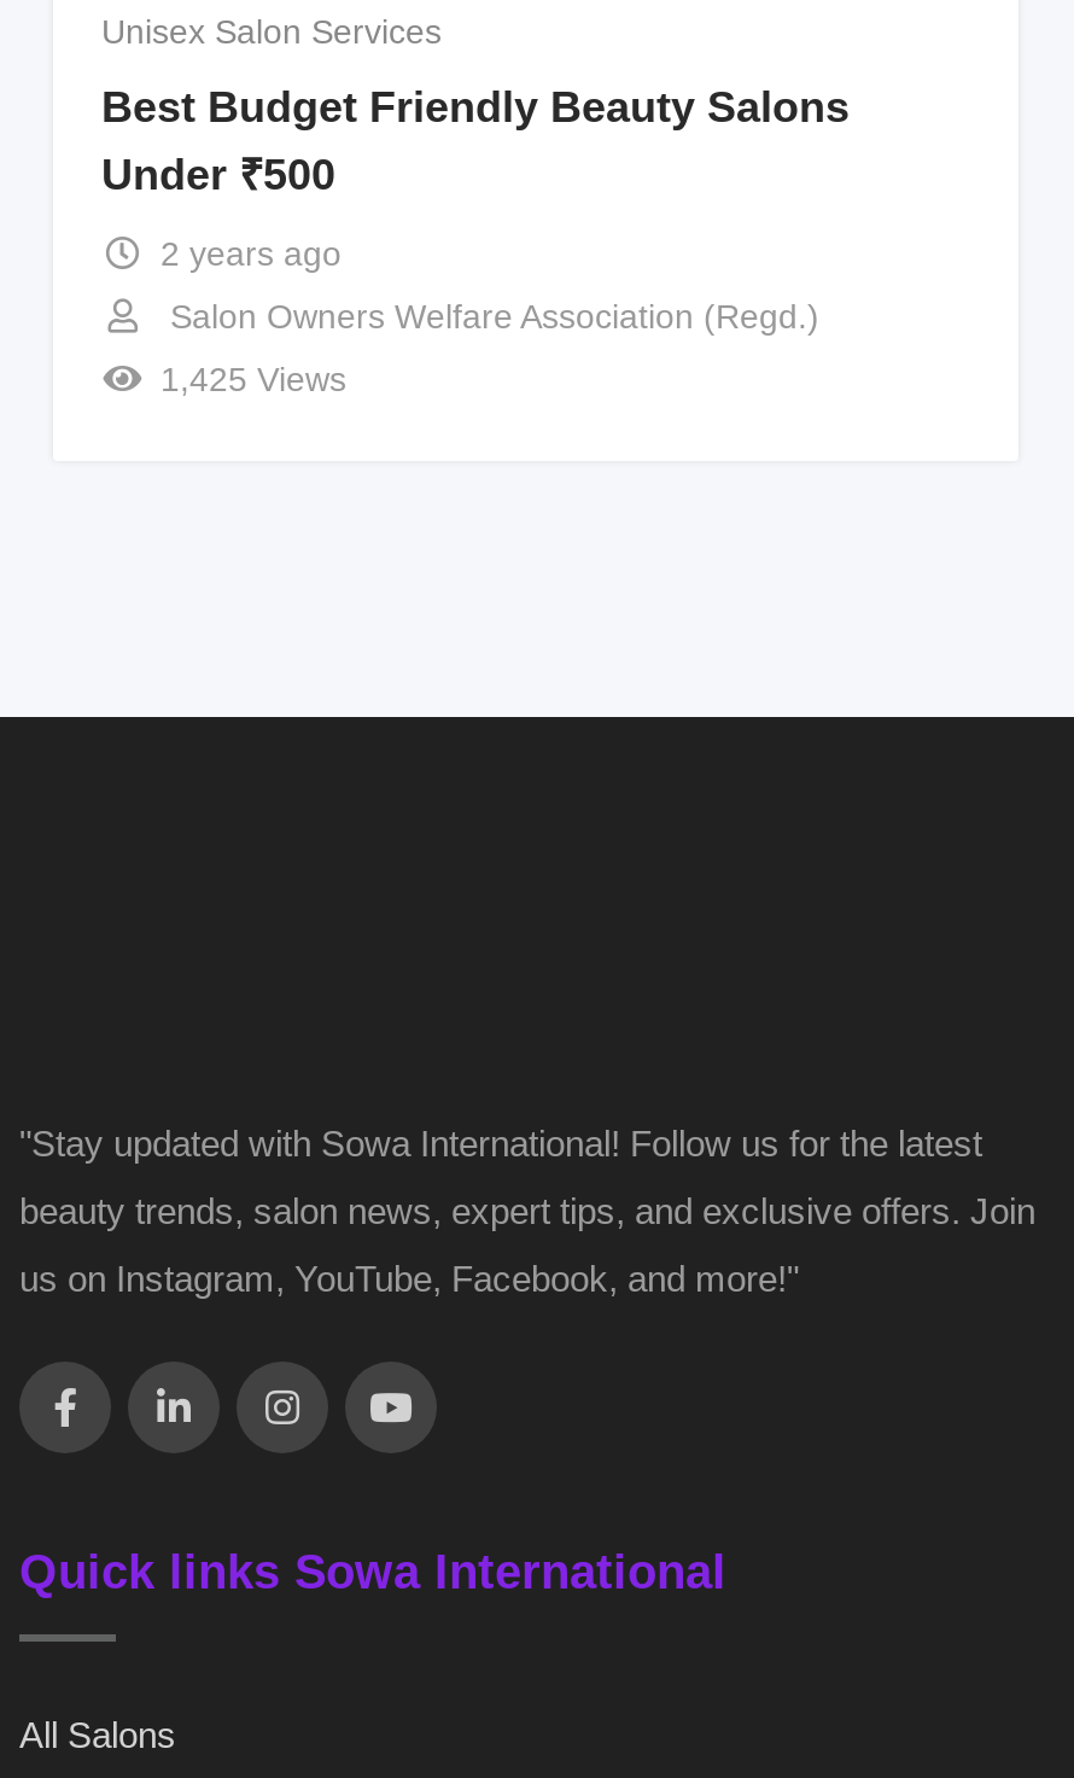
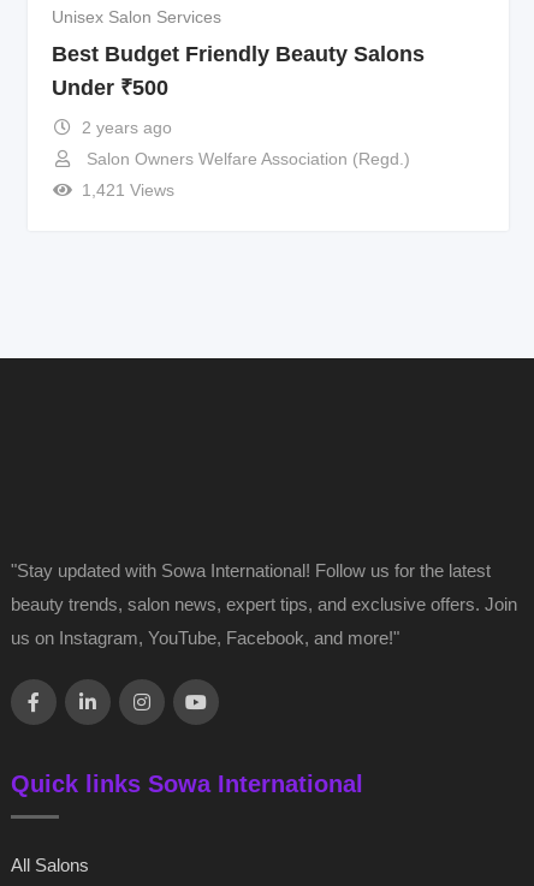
- 1,425 Views
+ 1,421 Views
